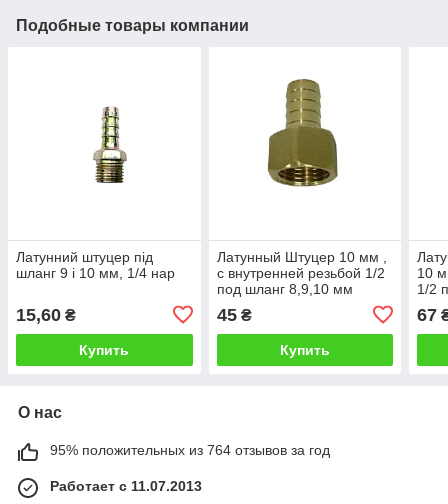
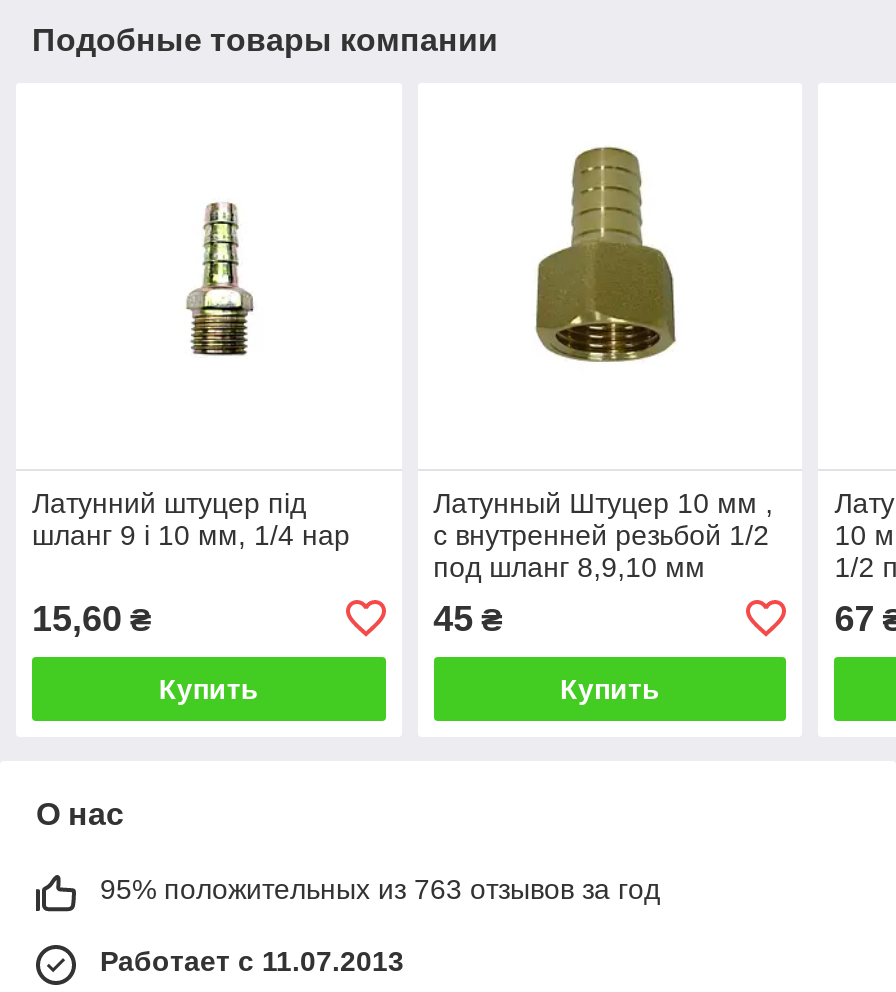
- 95% положительных из 764 отзывов за год
+ 95% положительных из 763 отзывов за год
